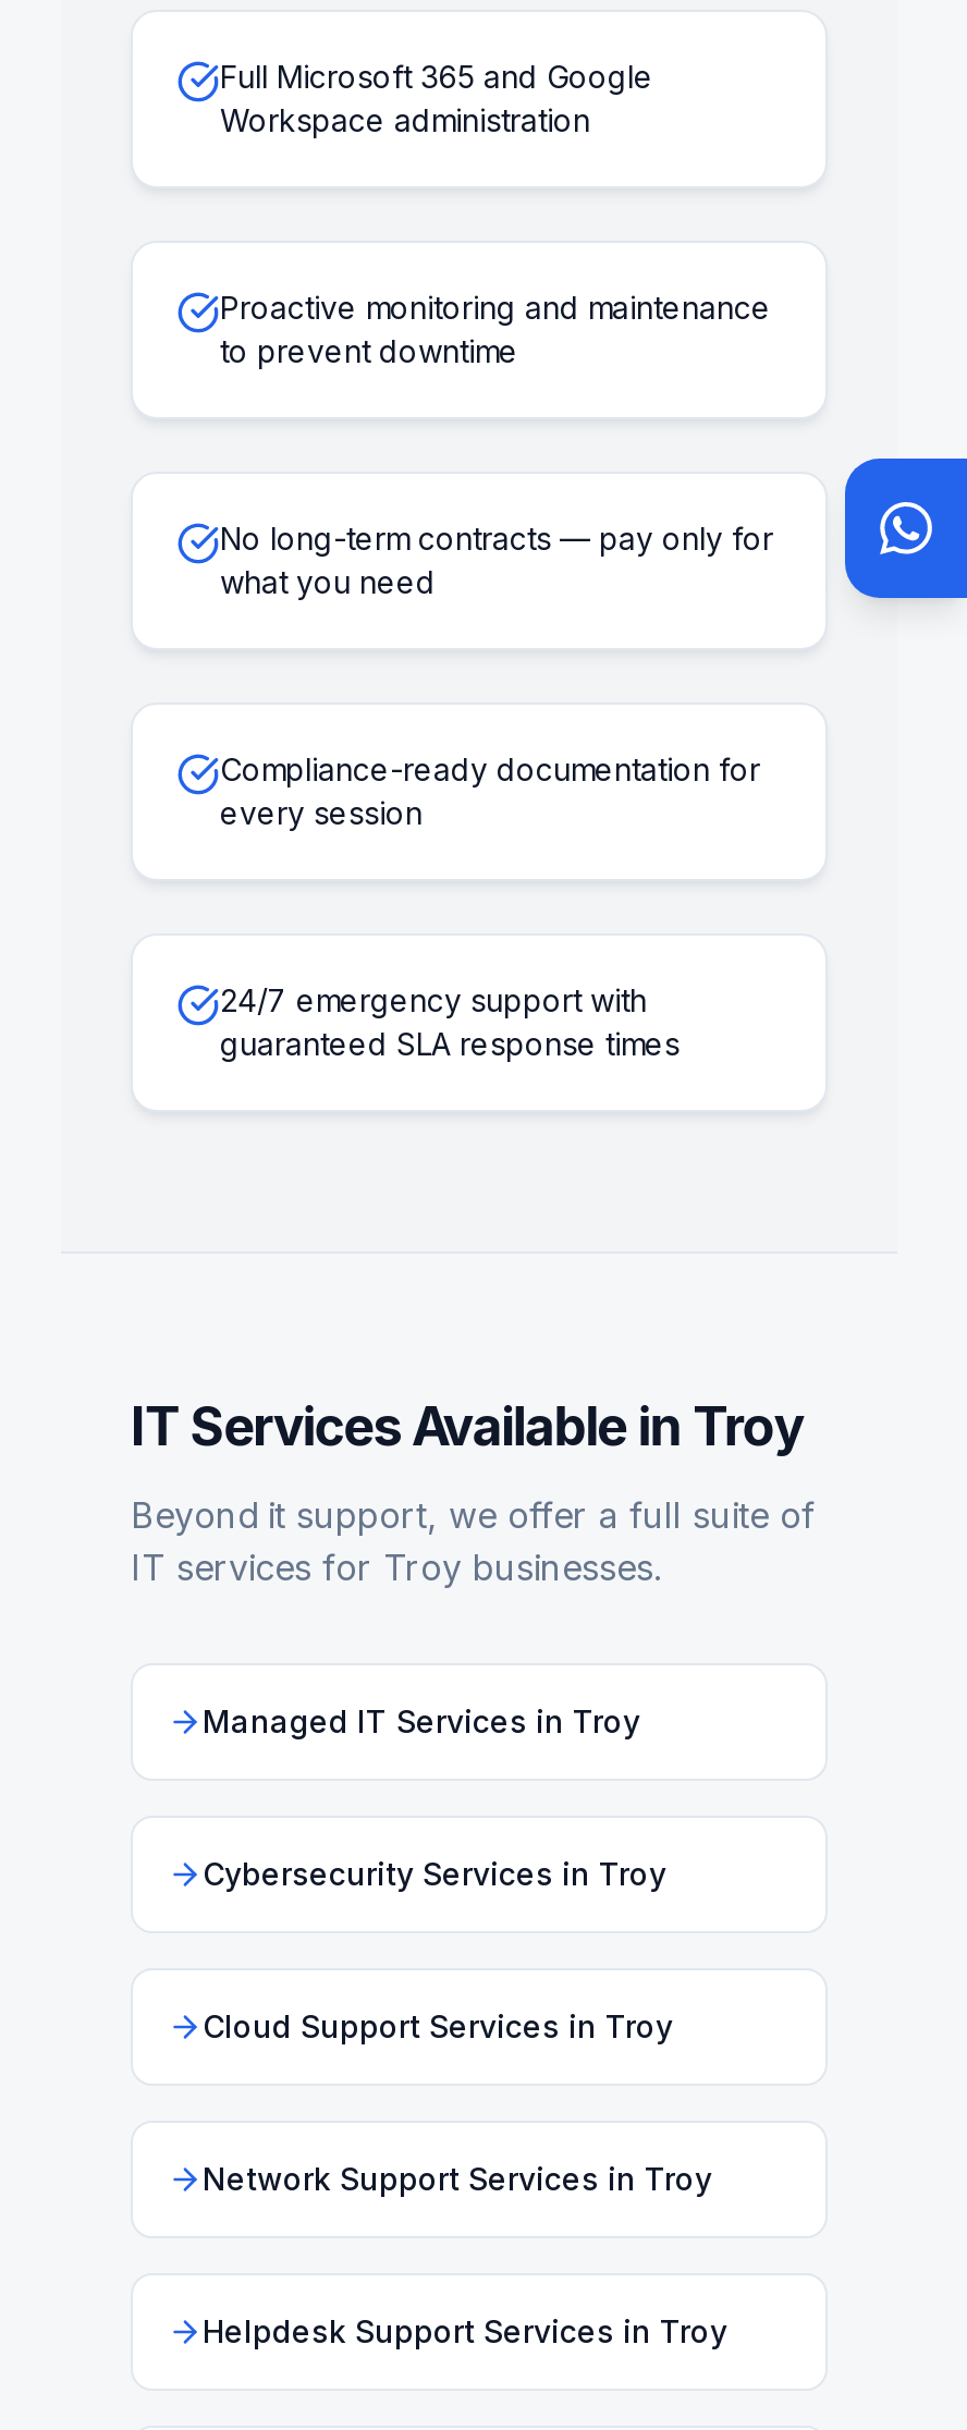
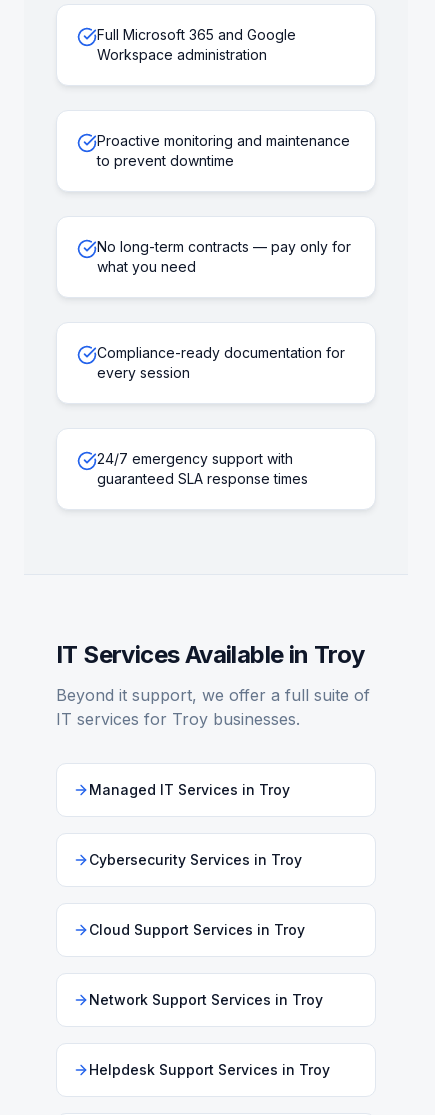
- [image]
